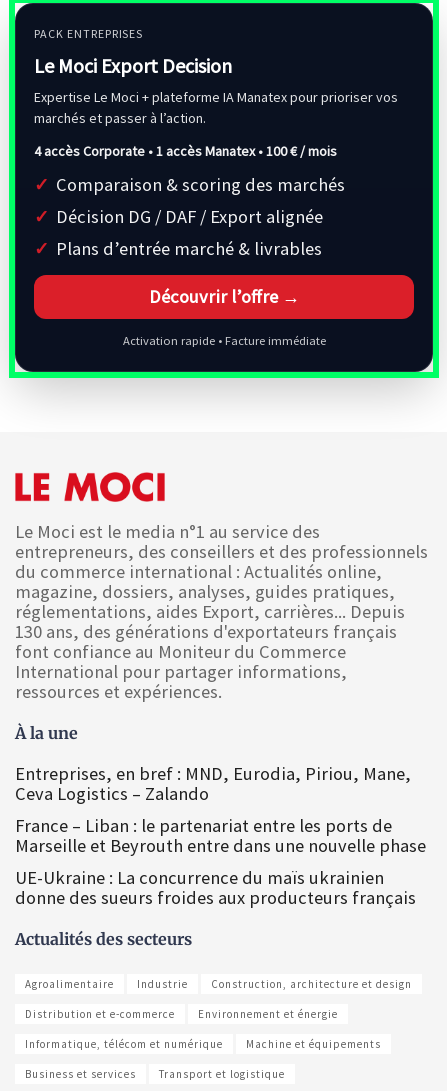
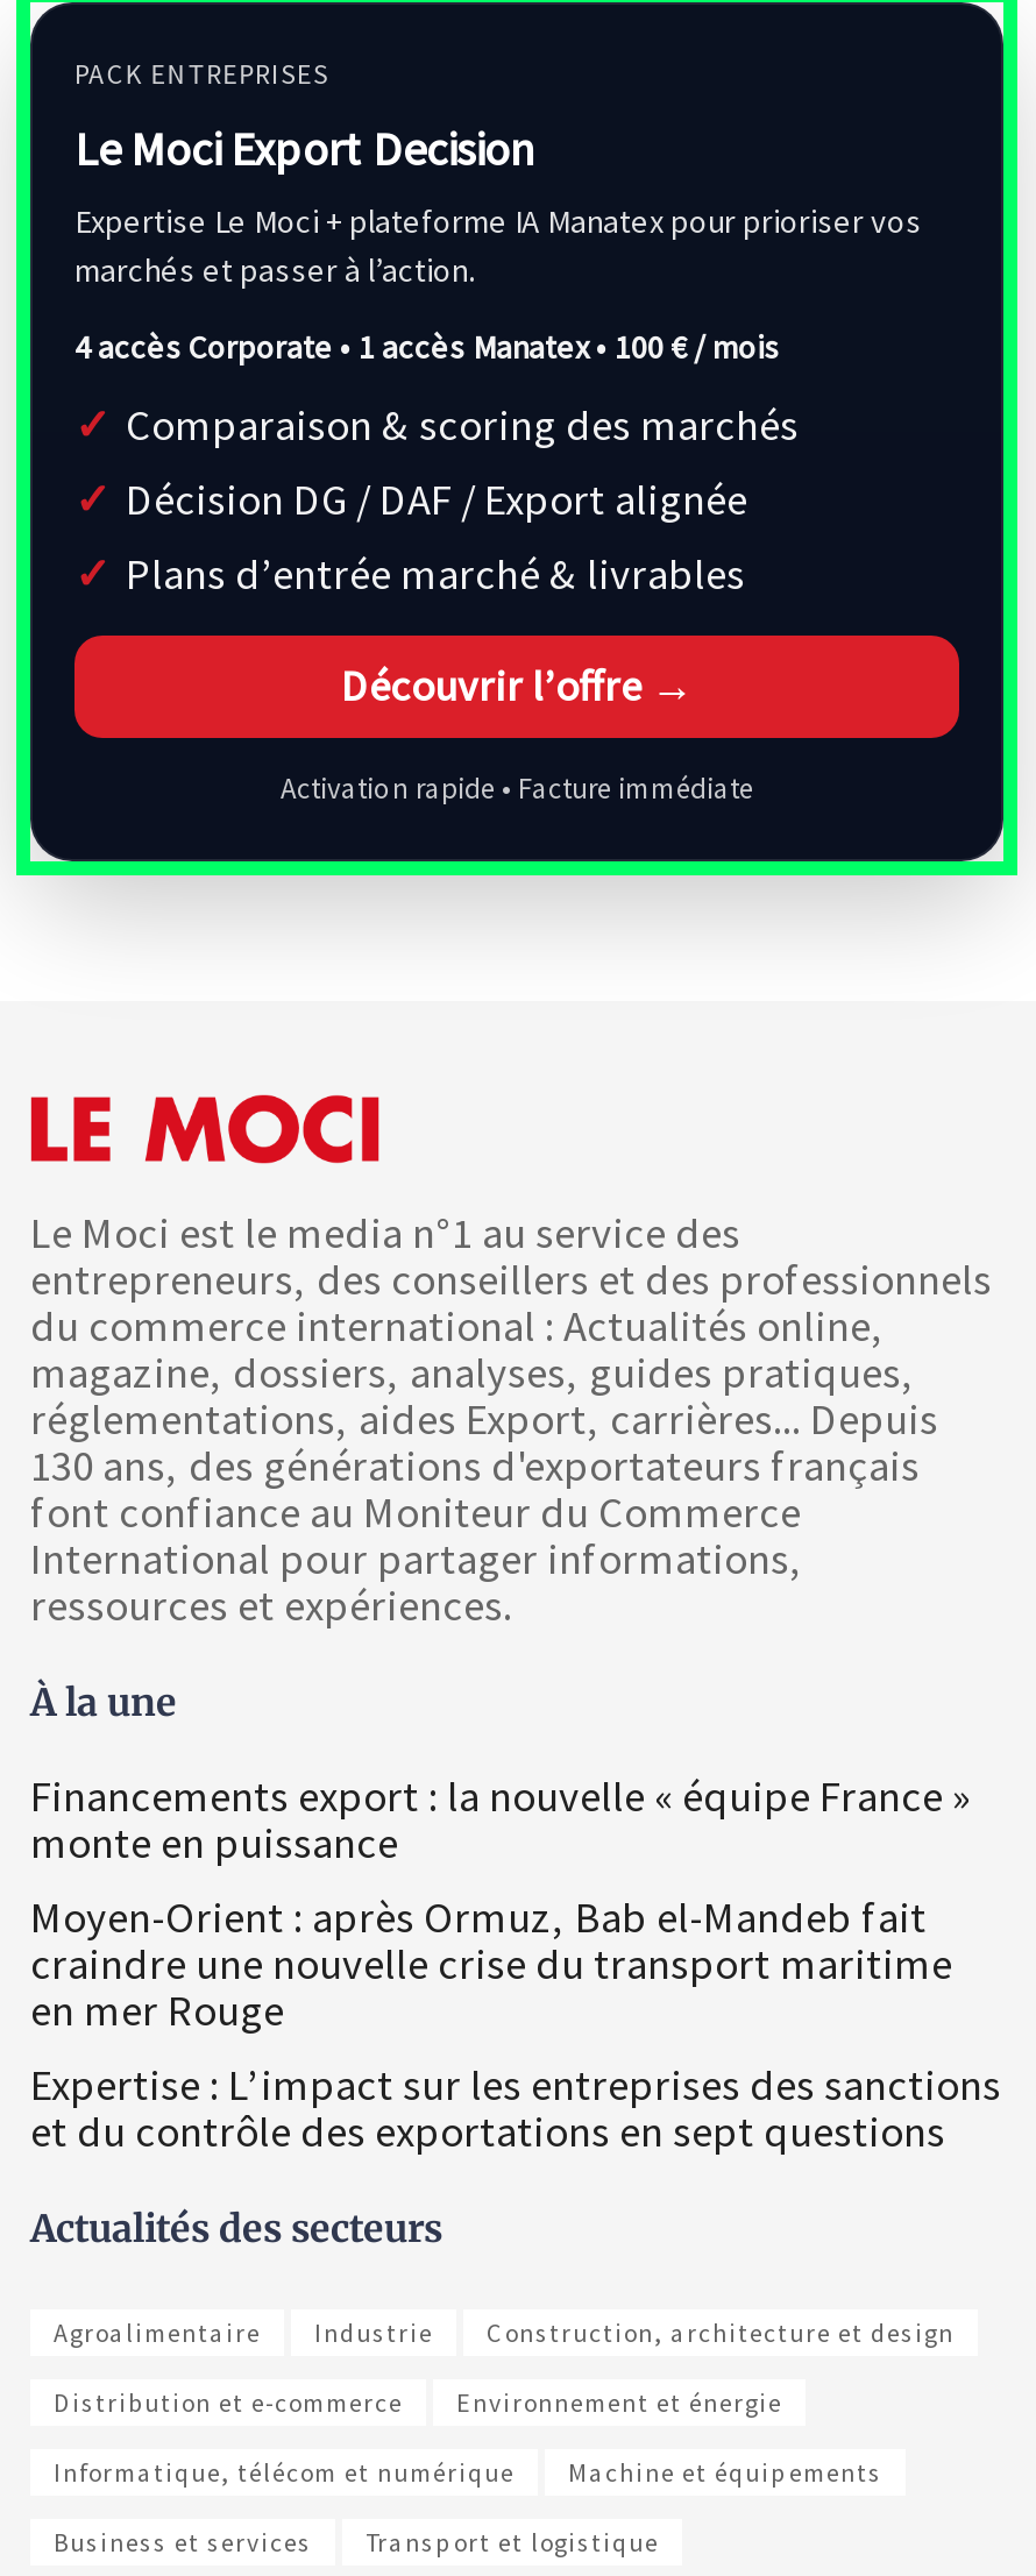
- Entreprises, en bref : MND, Eurodia, Piriou, Mane,
- Ceva Logistics – Zalando
- France – Liban : le partenariat entre les ports de
- Marseille et Beyrouth entre dans une nouvelle phase
- UE-Ukraine : La concurrence du maïs ukrainien
- donne des sueurs froides aux producteurs français
+ Financements export : la nouvelle « équipe France »
+ monte en puissance
+ Moyen-Orient : après Ormuz, Bab el-Mandeb fait
+ craindre une nouvelle crise du transport maritime
+ en mer Rouge
+ Expertise : L’impact sur les entreprises des sanctions
+ et du contrôle des exportations en sept questions
